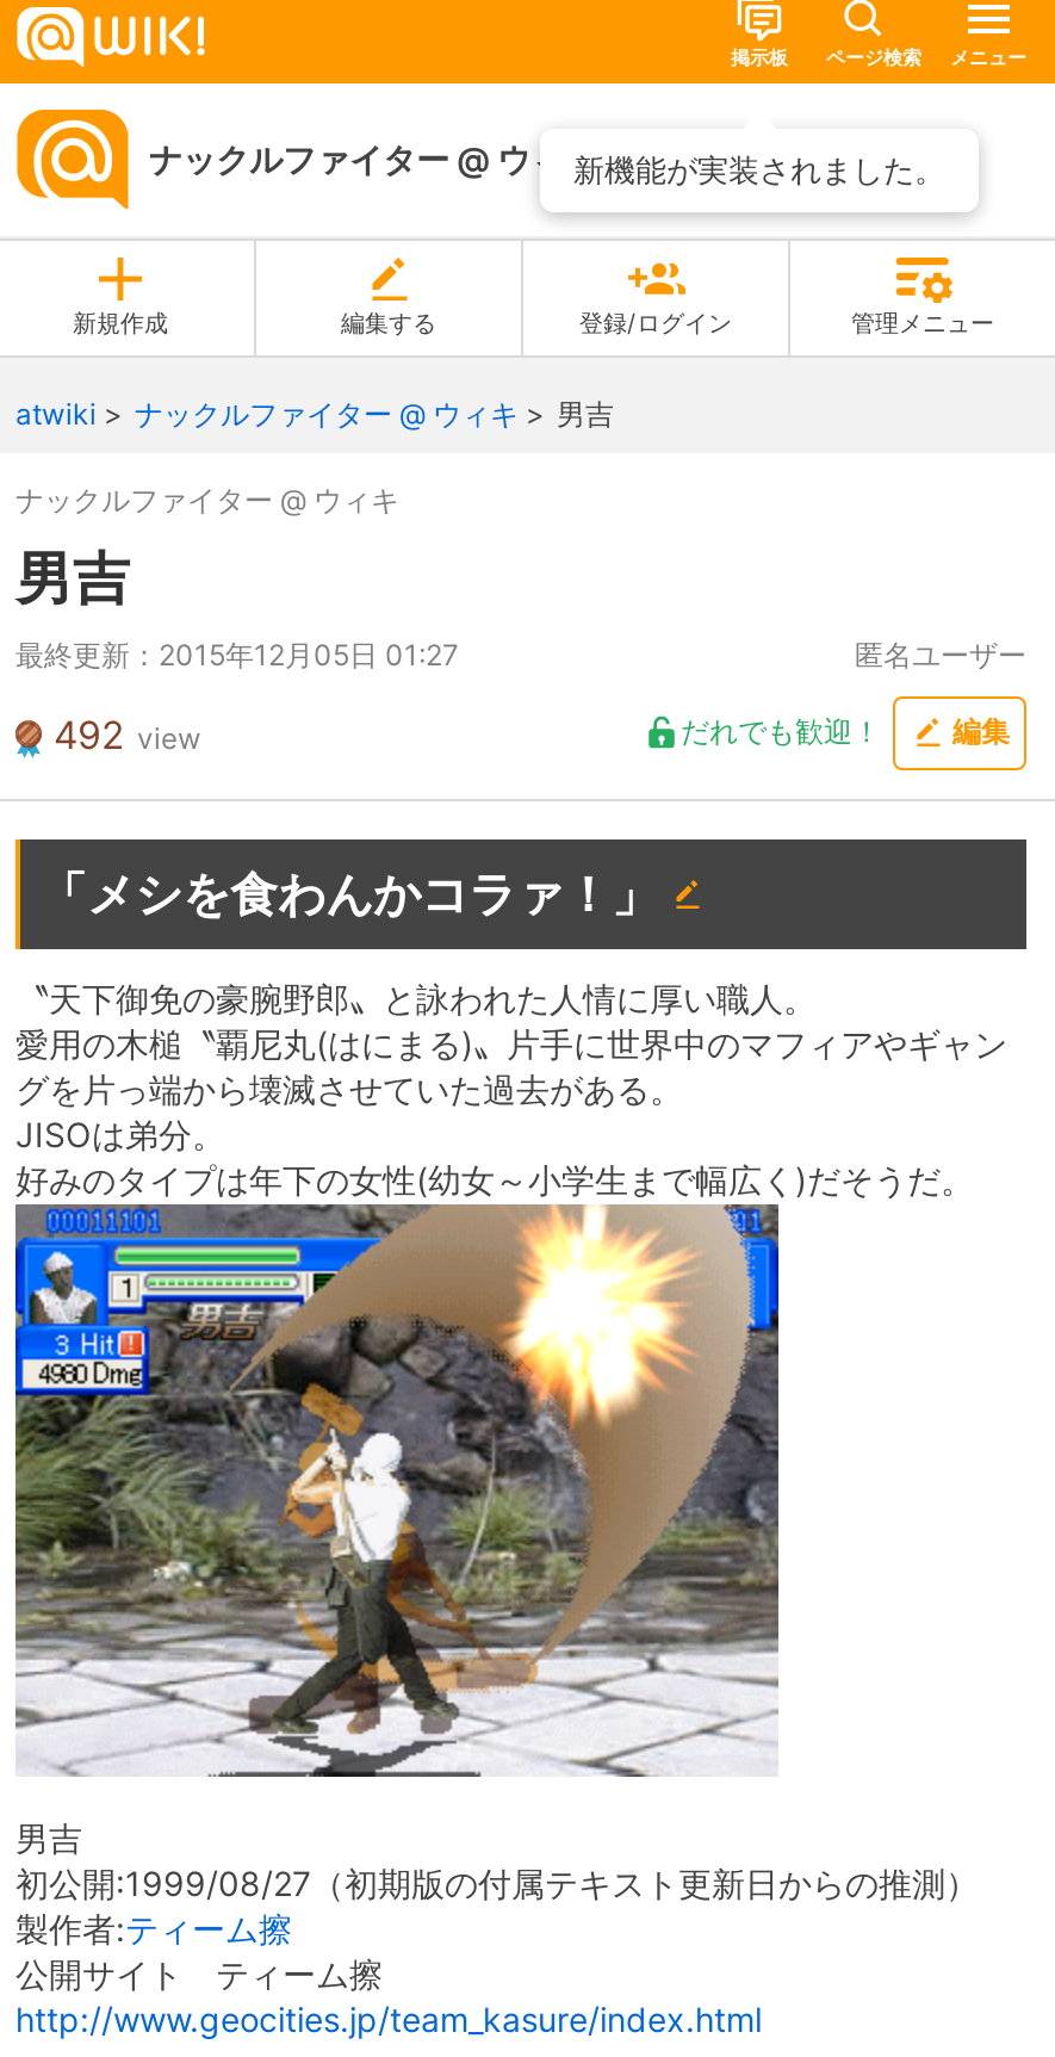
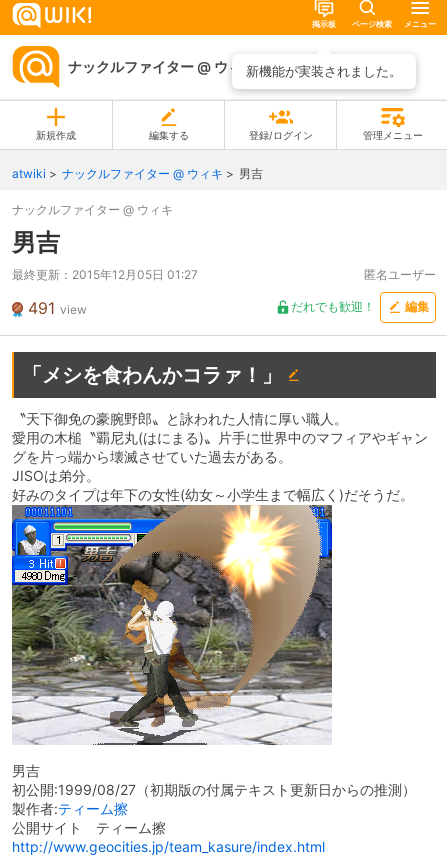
- 492 view
+ 491 view
